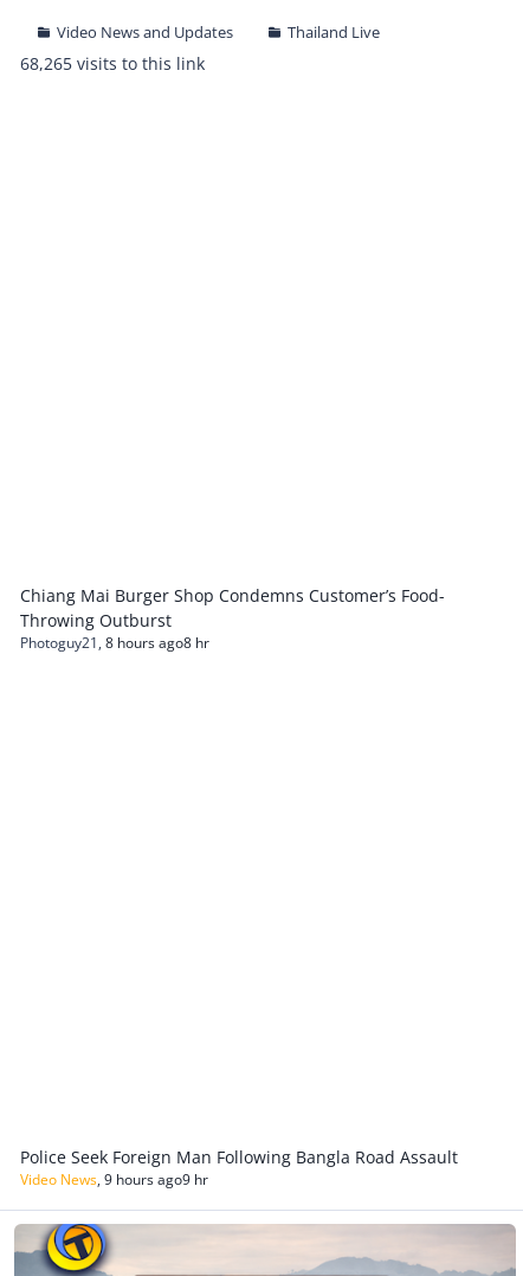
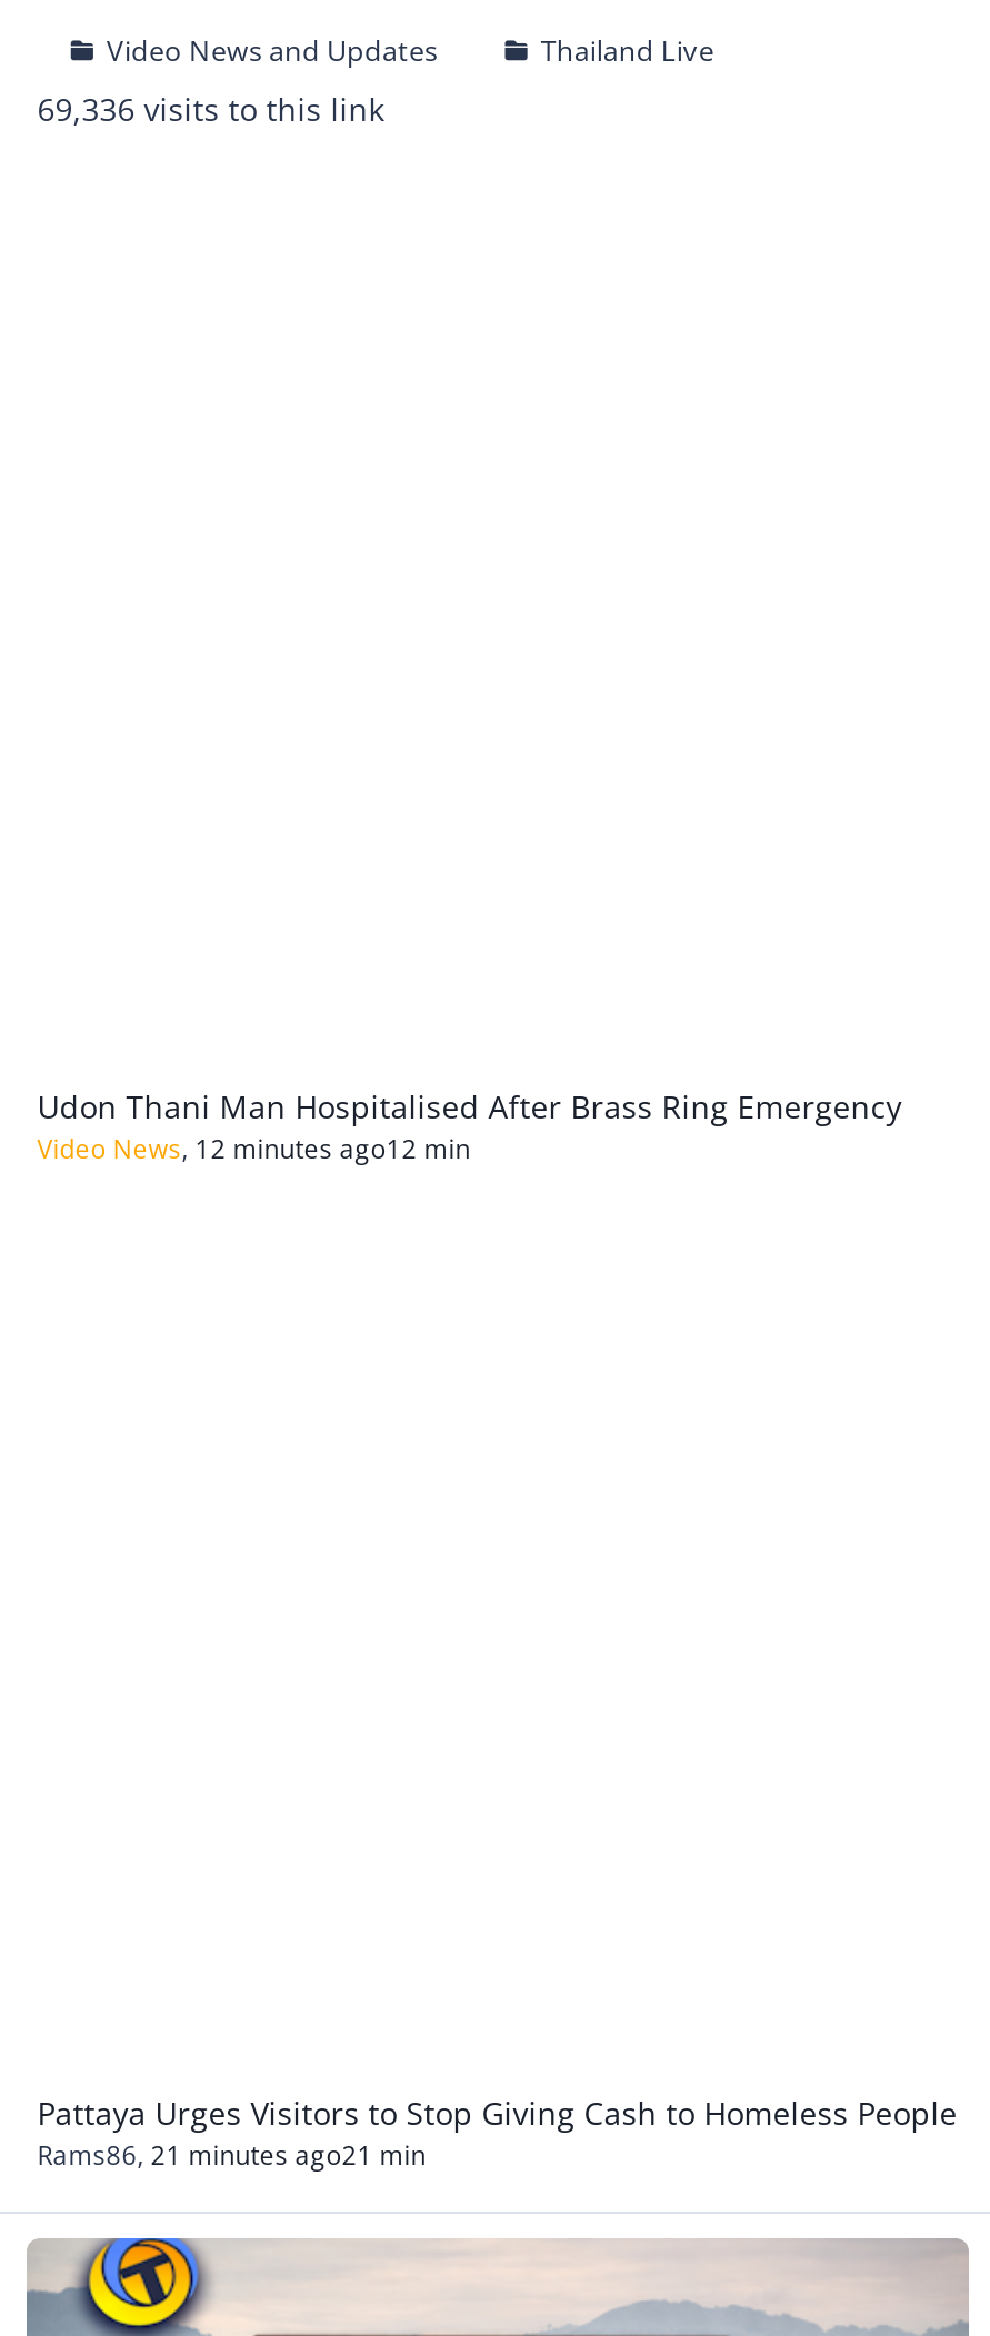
- 68,265 visits to this link
+ 69,336 visits to this link

- Chiang Mai Burger Shop Condemns Customer’s Food-
- Throwing Outburst
- Photoguy21, 8 hours ago8 hr
+ Udon Thani Man Hospitalised After Brass Ring Emergency
+ Video News, 12 minutes ago12 min

- Police Seek Foreign Man Following Bangla Road Assault
- Video News, 9 hours ago9 hr
+ Pattaya Urges Visitors to Stop Giving Cash to Homeless People
+ Rams86, 21 minutes ago21 min
